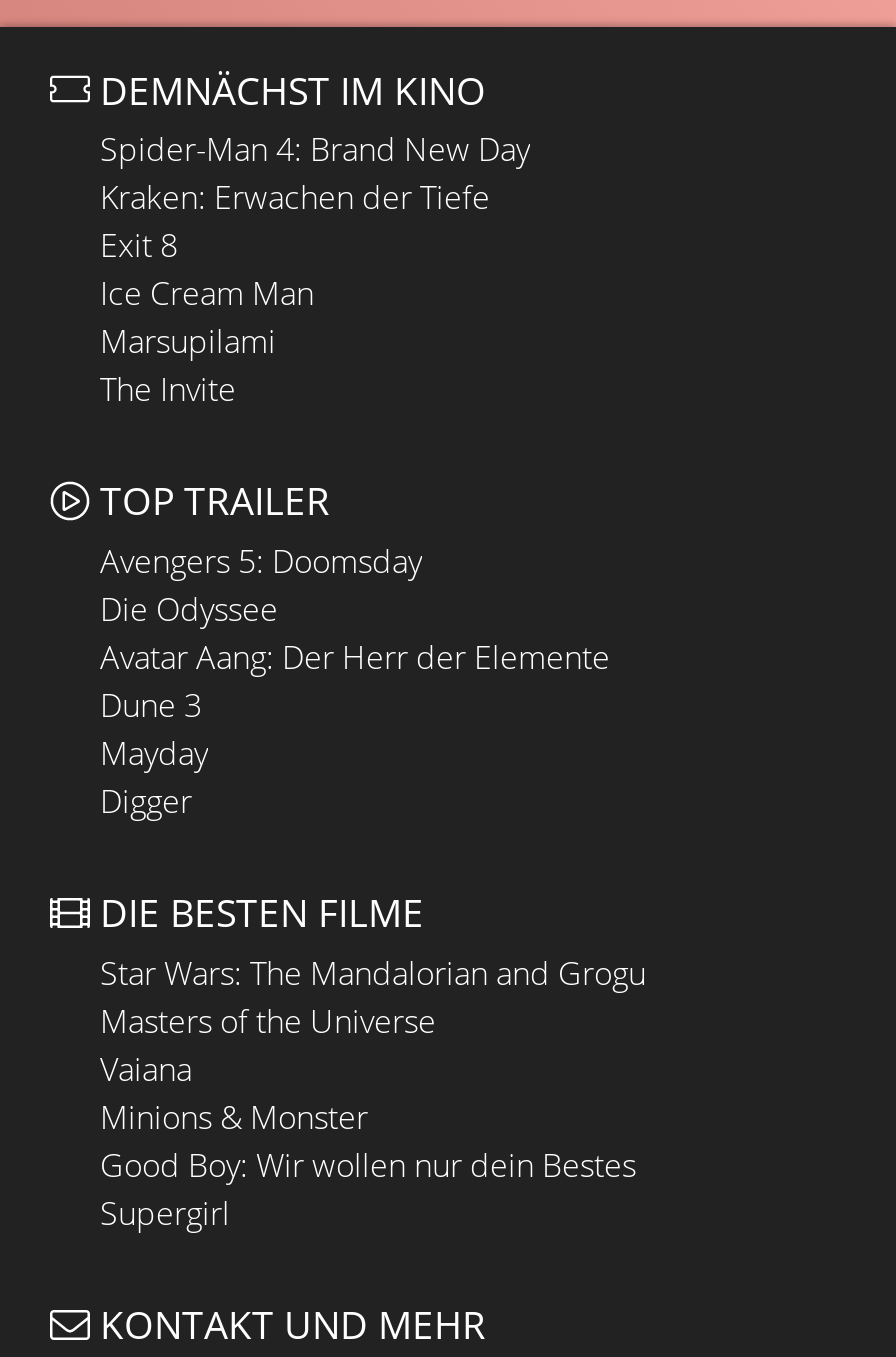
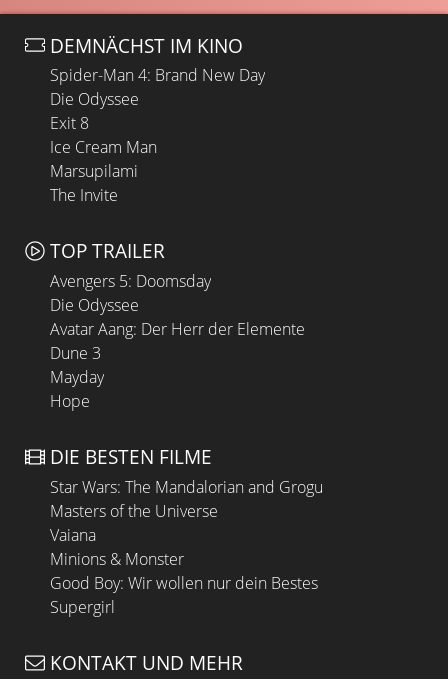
- Kraken: Erwachen der Tiefe
+ Die Odyssee

- Digger
+ Hope
